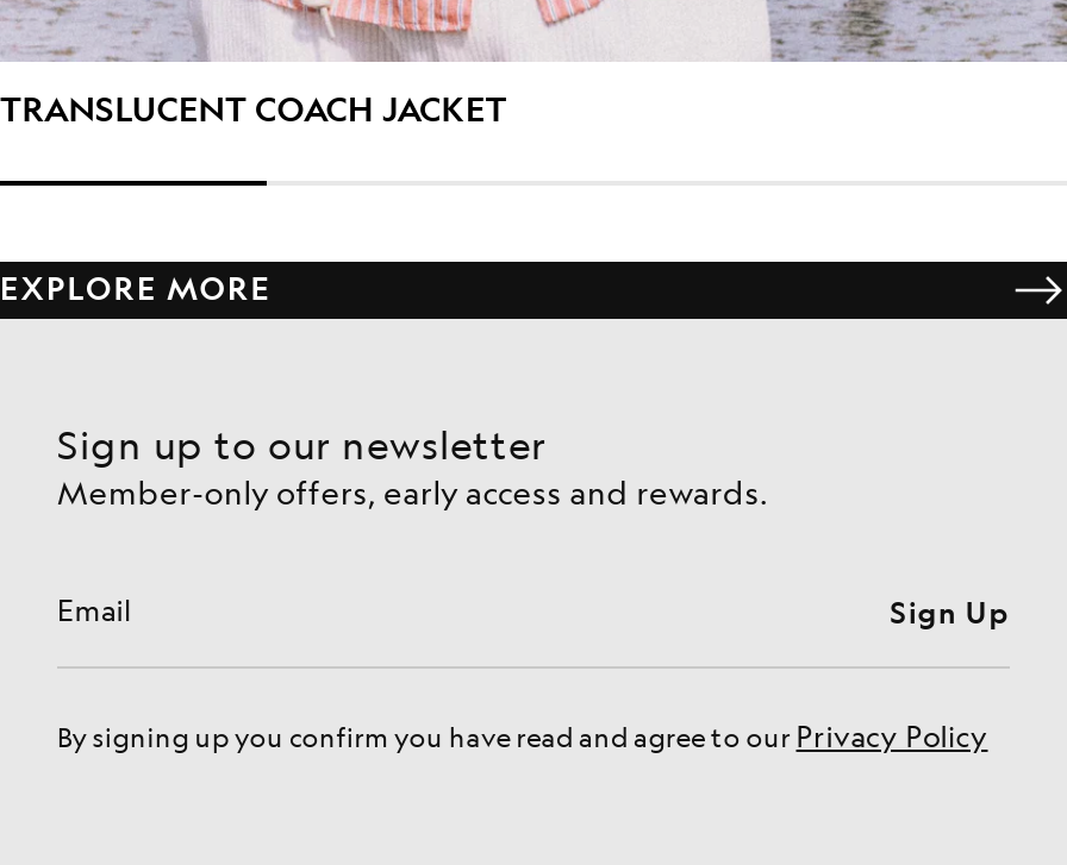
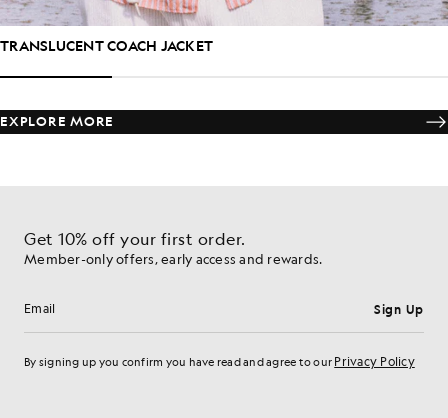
- Sign up to our newsletter
+ Get 10% off your first order.
